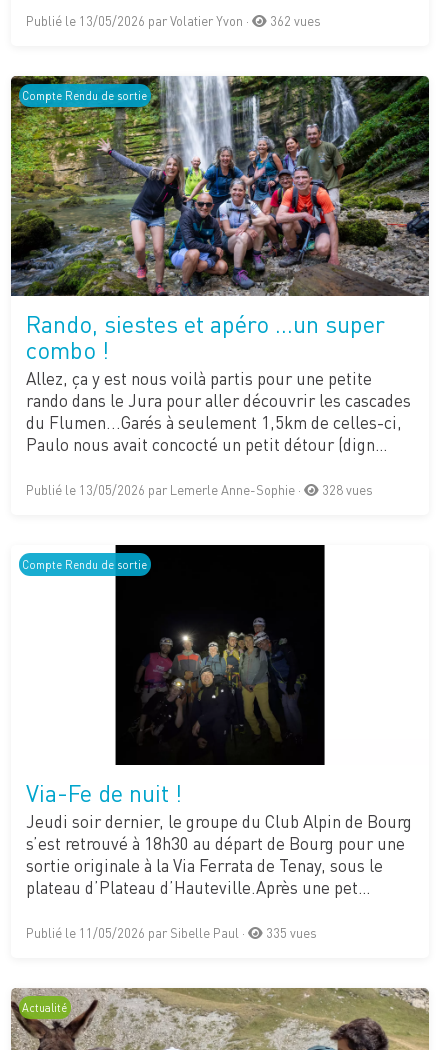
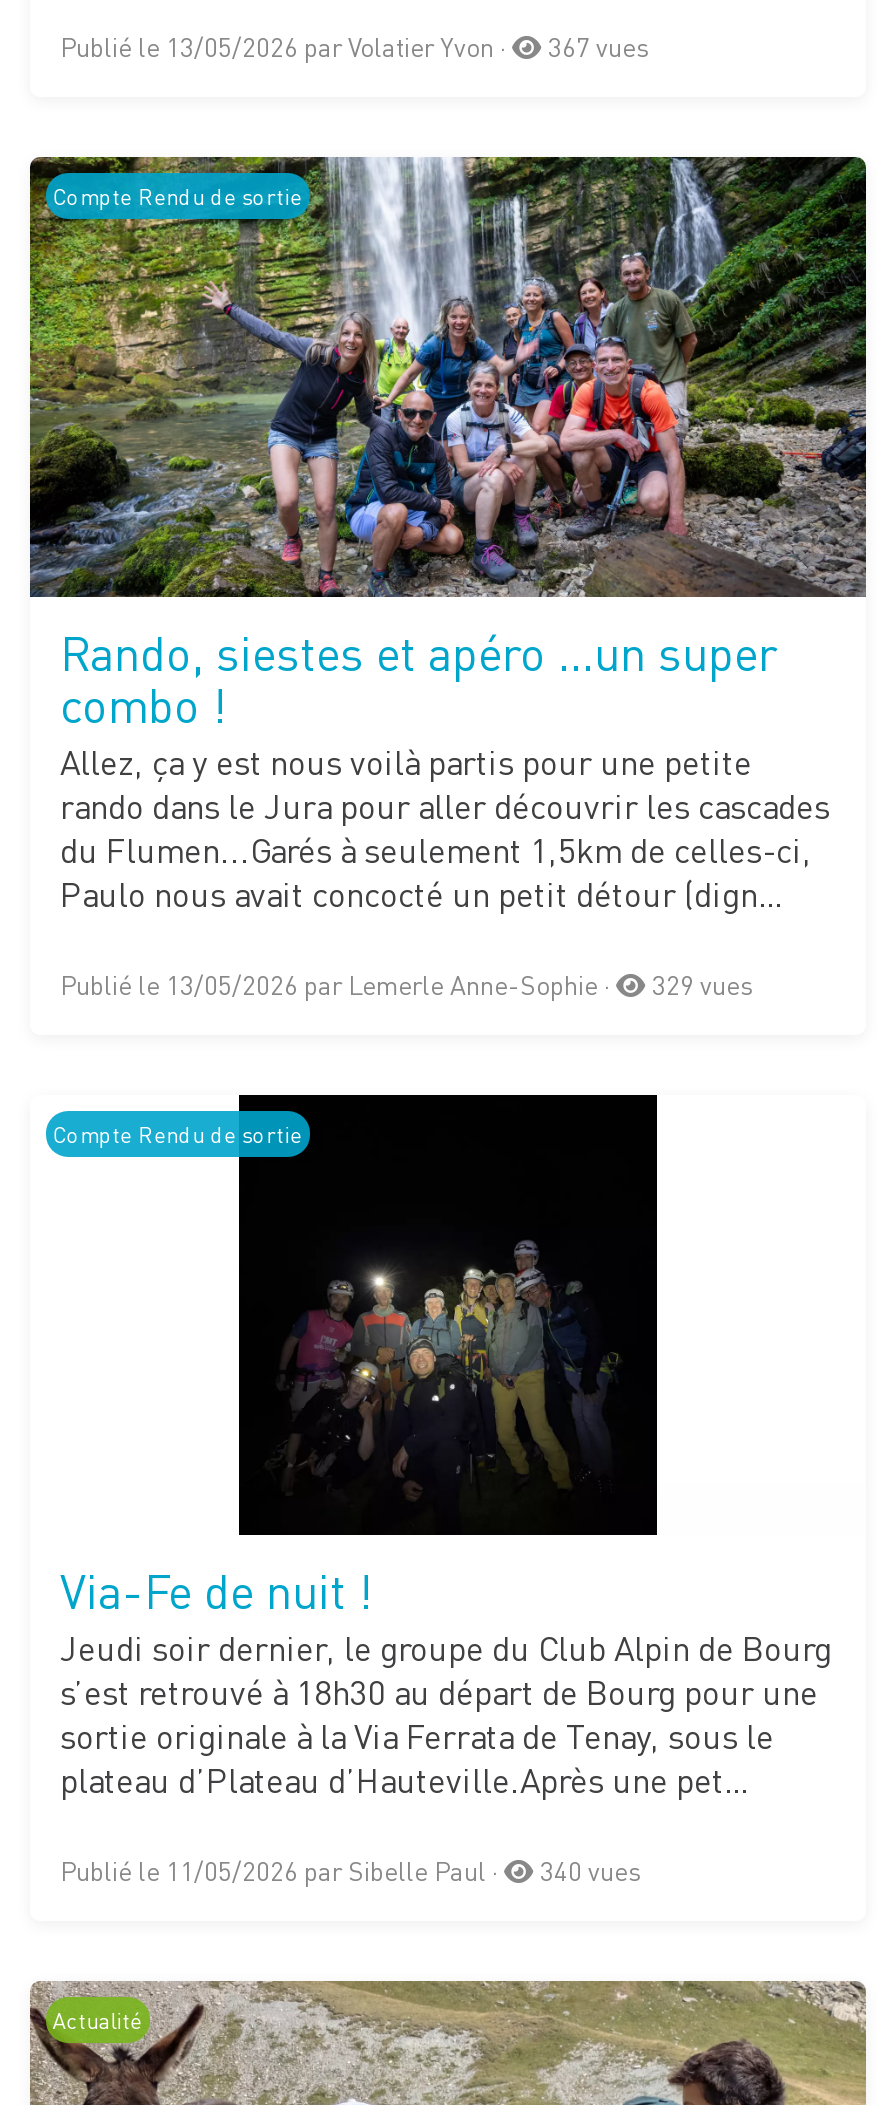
- Publié le 13/05/2026 par Volatier Yvon · 362 vues
+ Publié le 13/05/2026 par Volatier Yvon · 367 vues

- Publié le 13/05/2026 par Lemerle Anne-Sophie · 328 vues
+ Publié le 13/05/2026 par Lemerle Anne-Sophie · 329 vues

- Publié le 11/05/2026 par Sibelle Paul · 335 vues
+ Publié le 11/05/2026 par Sibelle Paul · 340 vues
